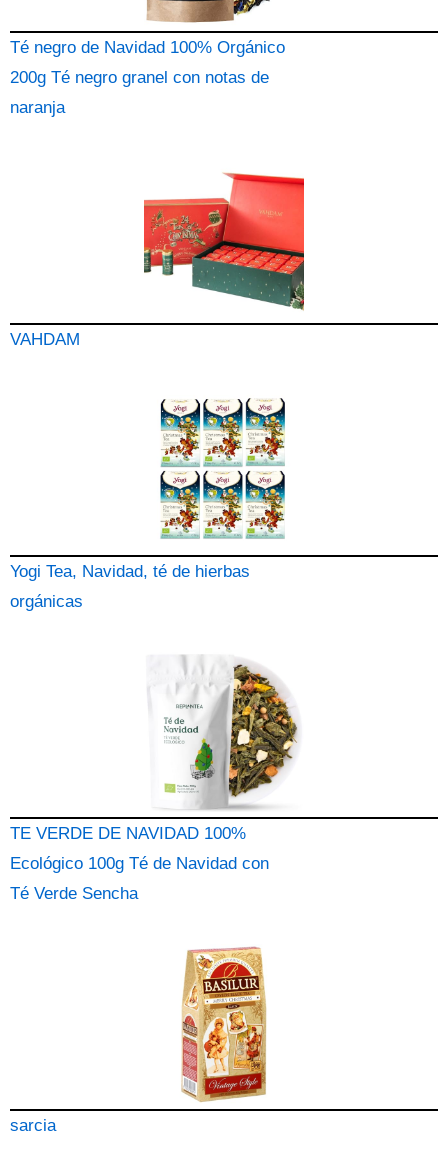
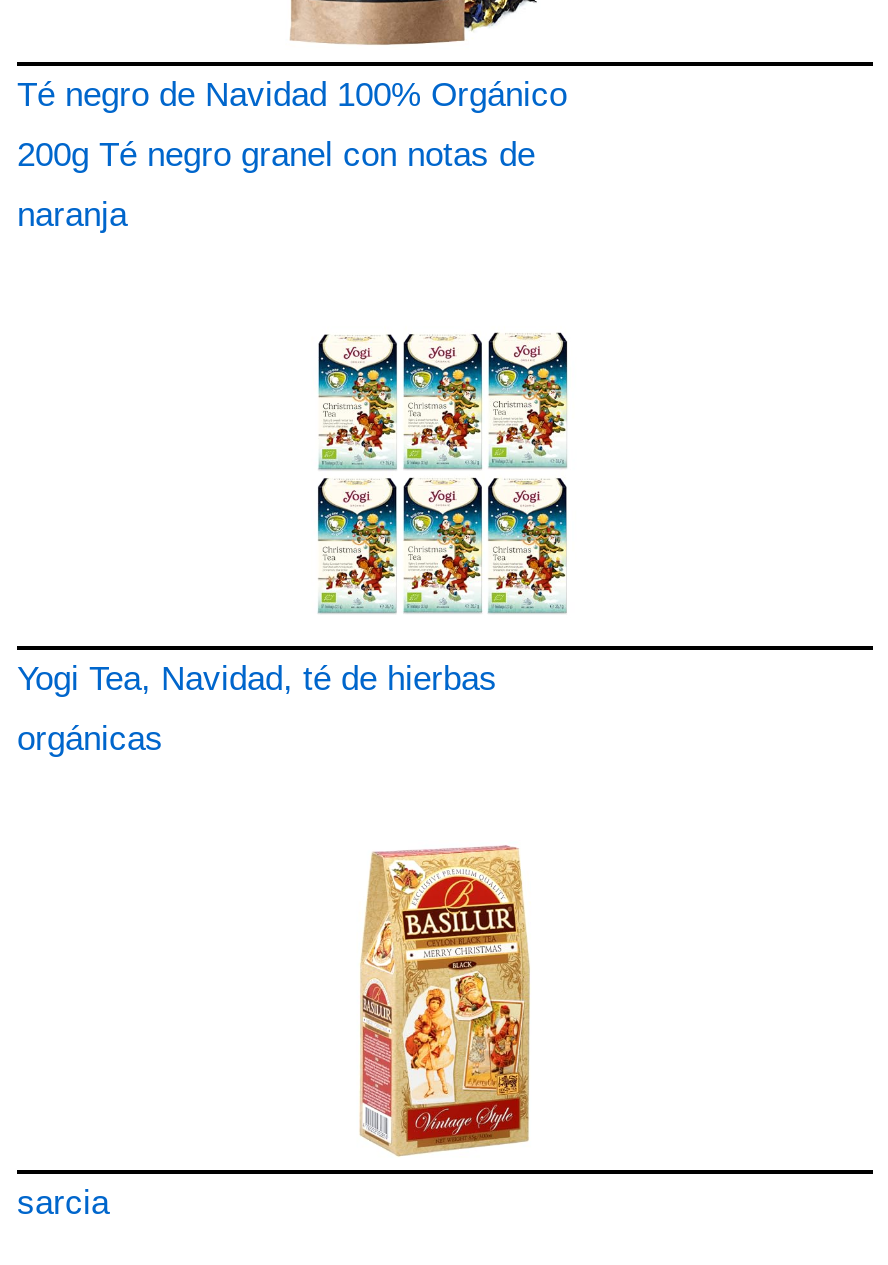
- [image]

- VAHDAM

- [image]
- TE VERDE DE NAVIDAD 100%
- Ecológico 100g Té de Navidad con
- Té Verde Sencha
